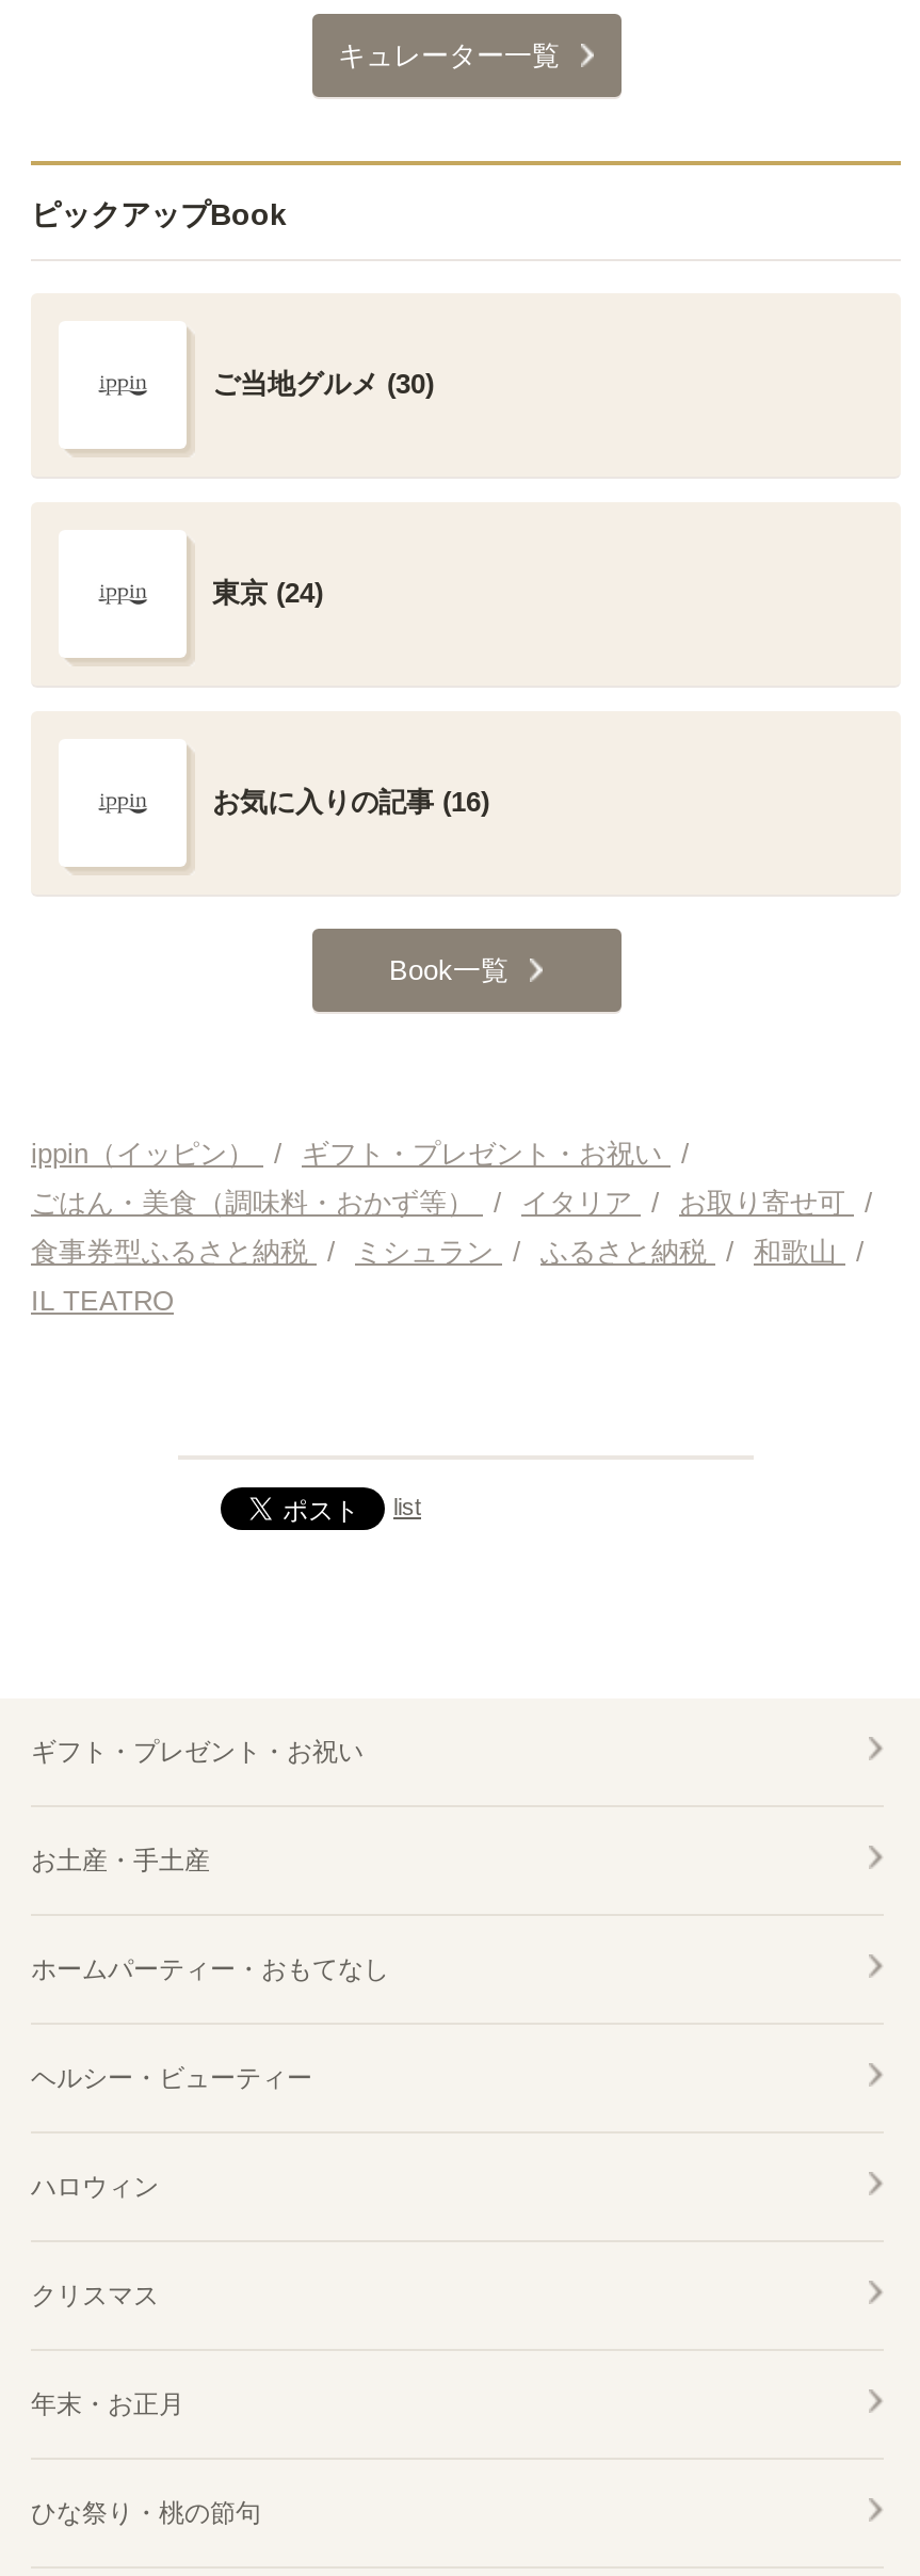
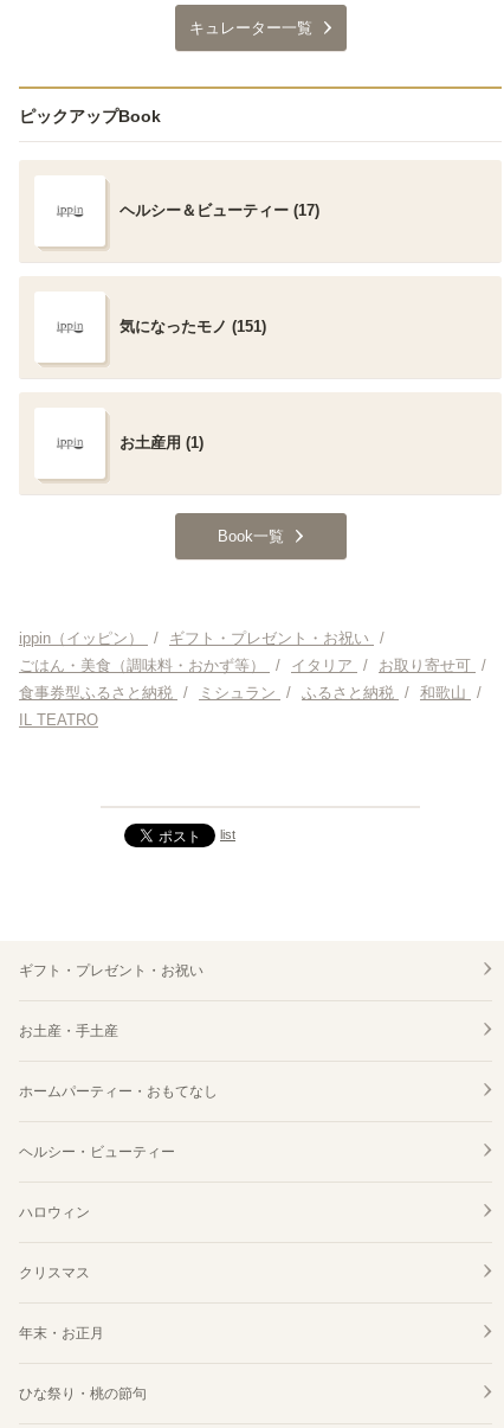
- ご当地グルメ (30)
+ ヘルシー＆ビューティー (17)

- 東京 (24)
+ 気になったモノ (151)

- お気に入りの記事 (16)
+ お土産用 (1)
